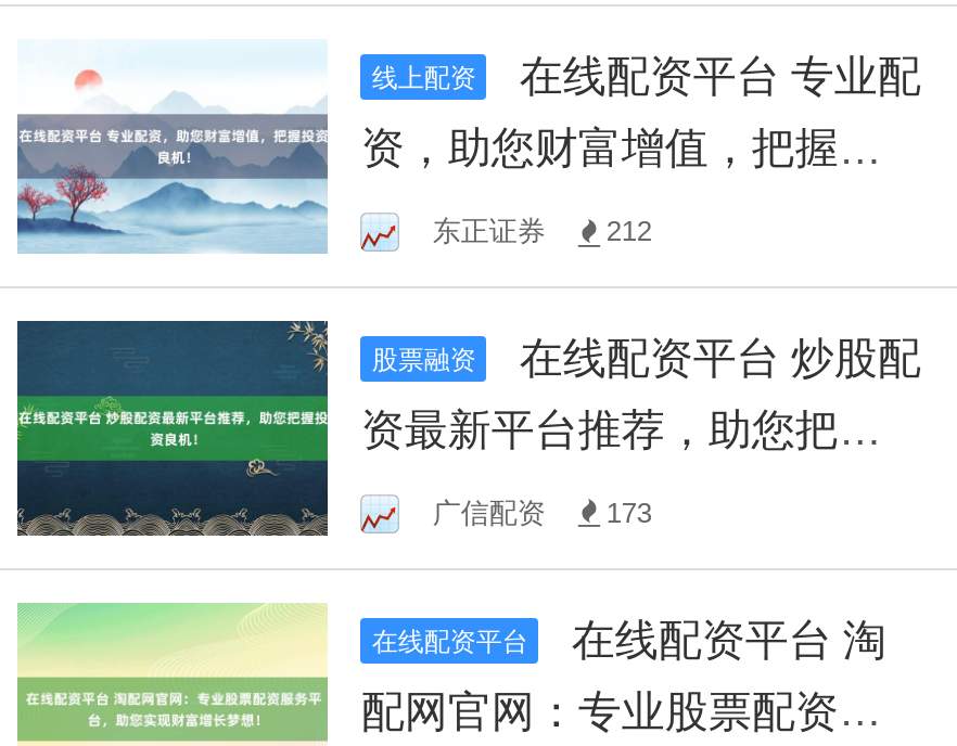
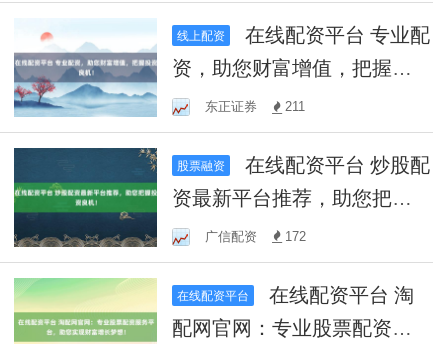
- 212
+ 211

- 173
+ 172
